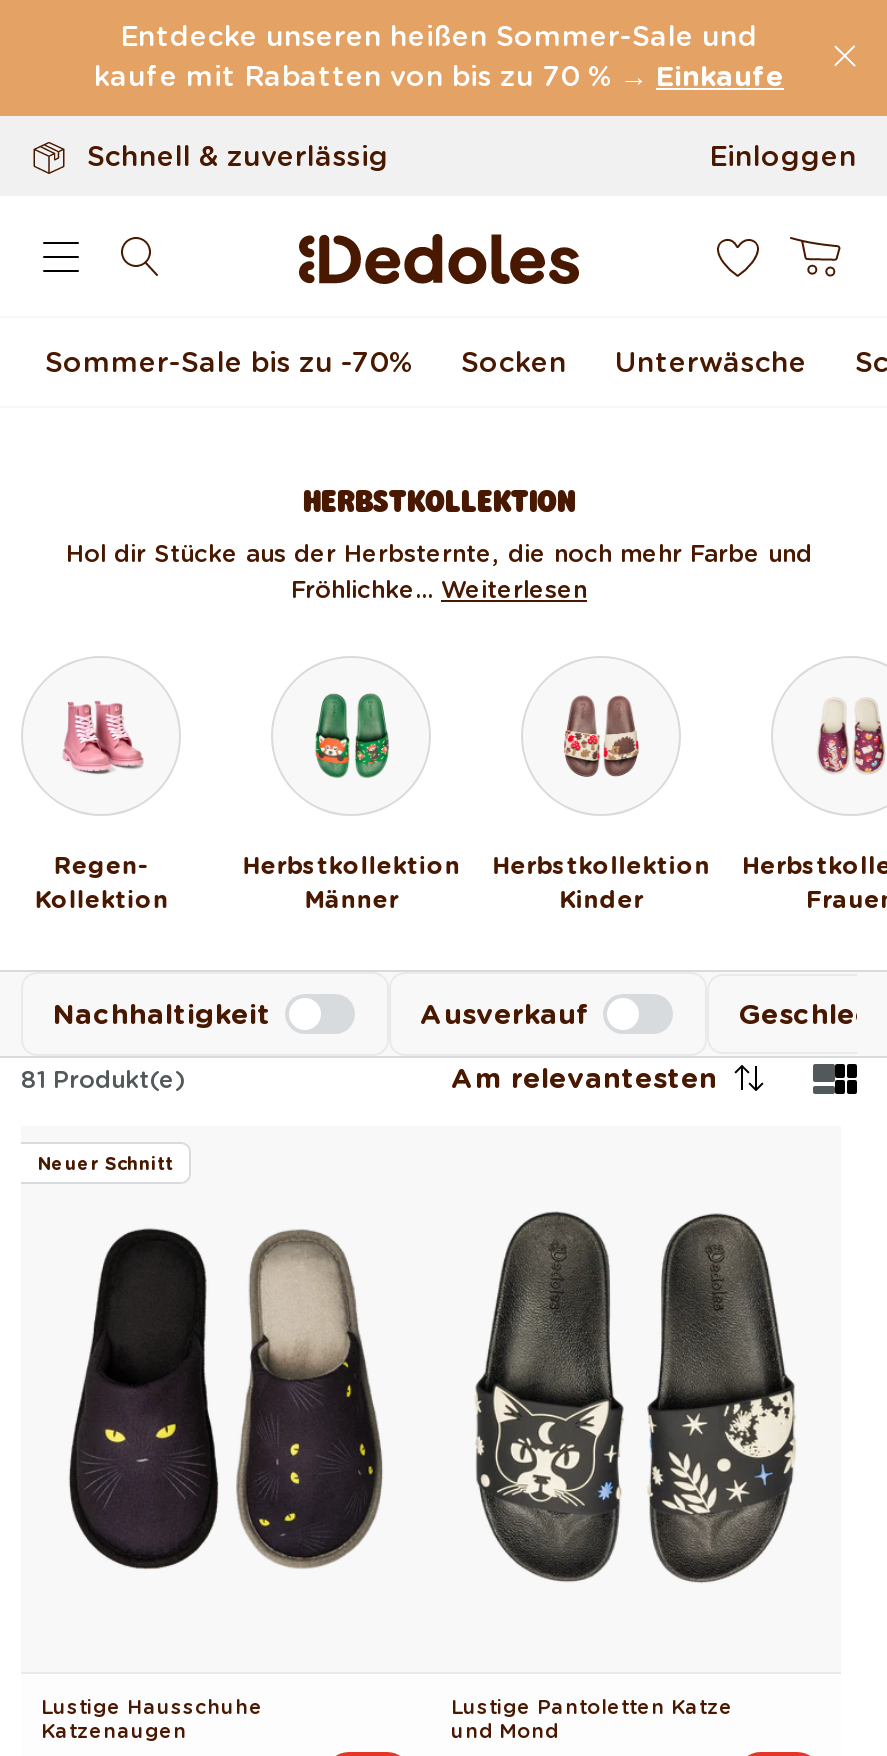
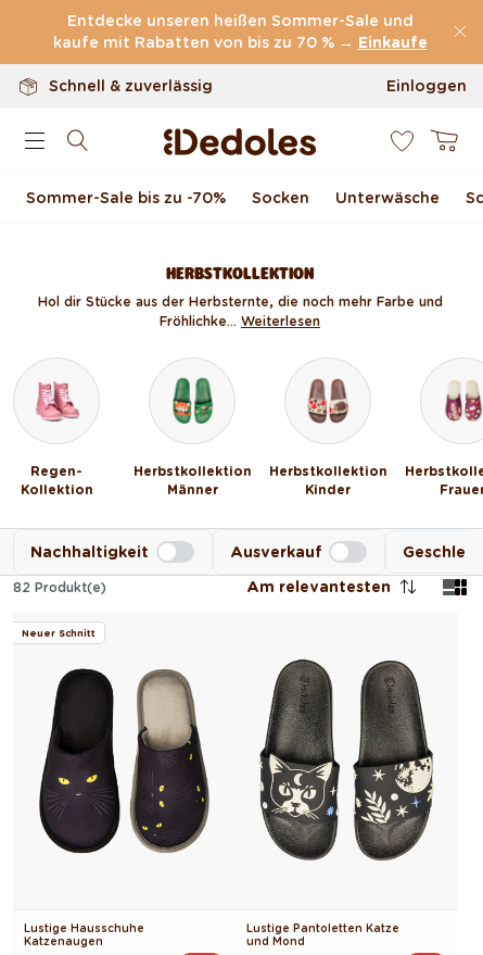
- 81 Produkt(e)
+ 82 Produkt(e)
